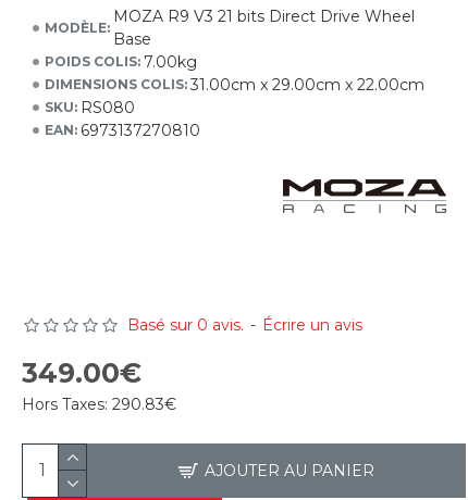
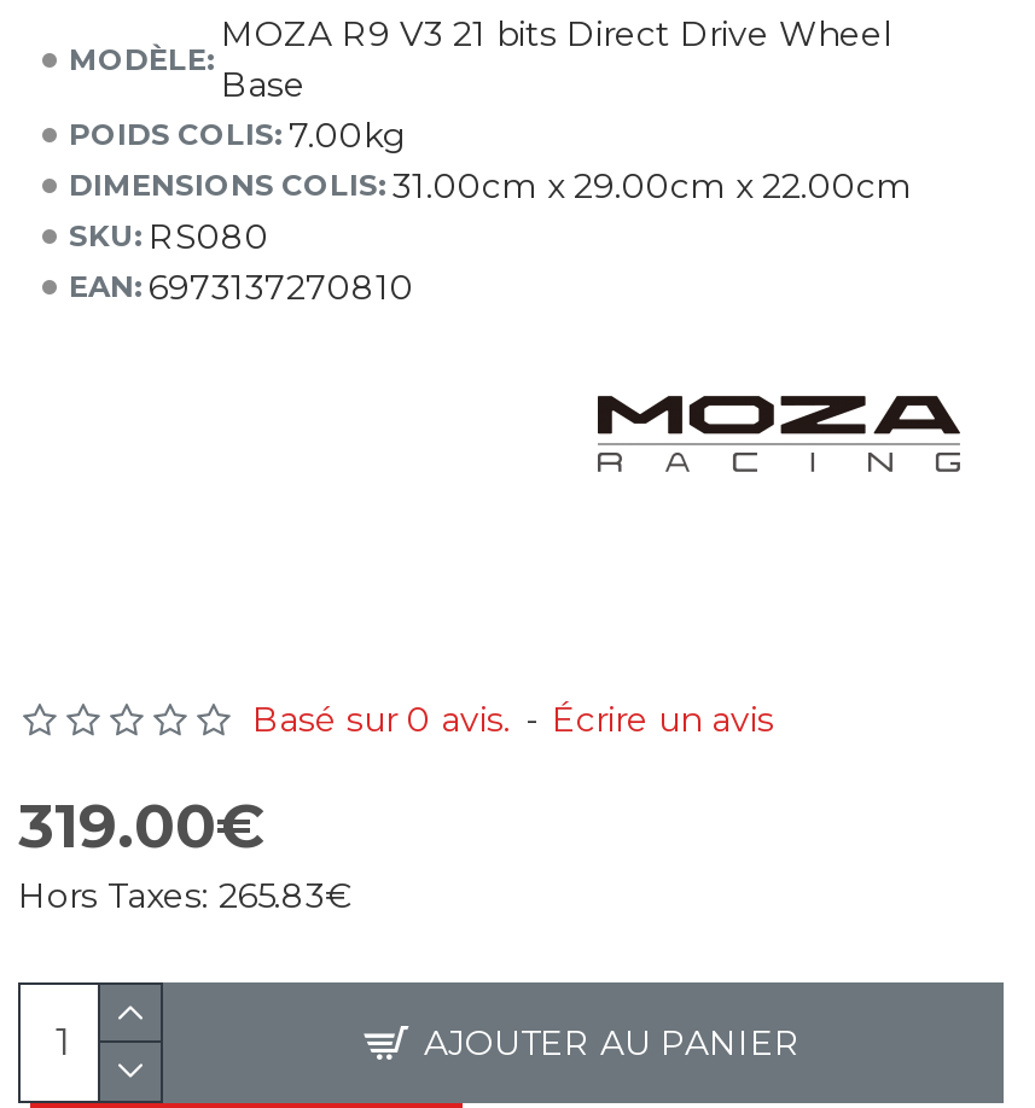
- 349.00€
+ 319.00€

- Hors Taxes: 290.83€
+ Hors Taxes: 265.83€
